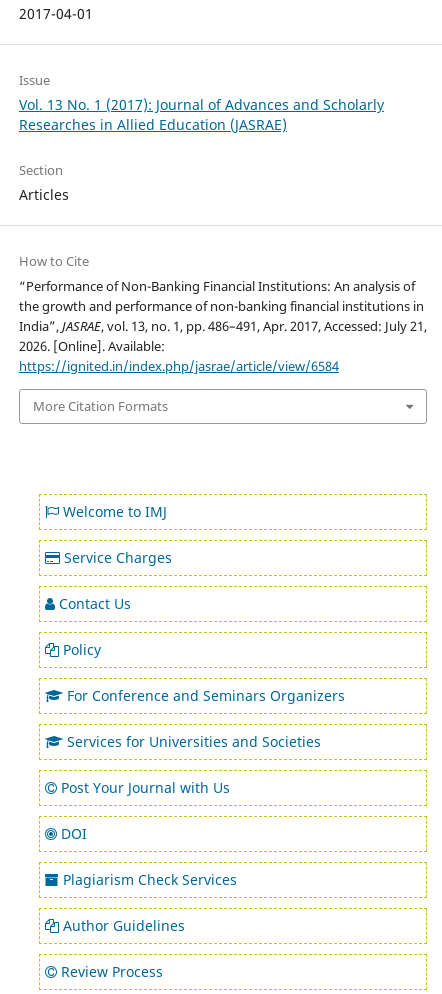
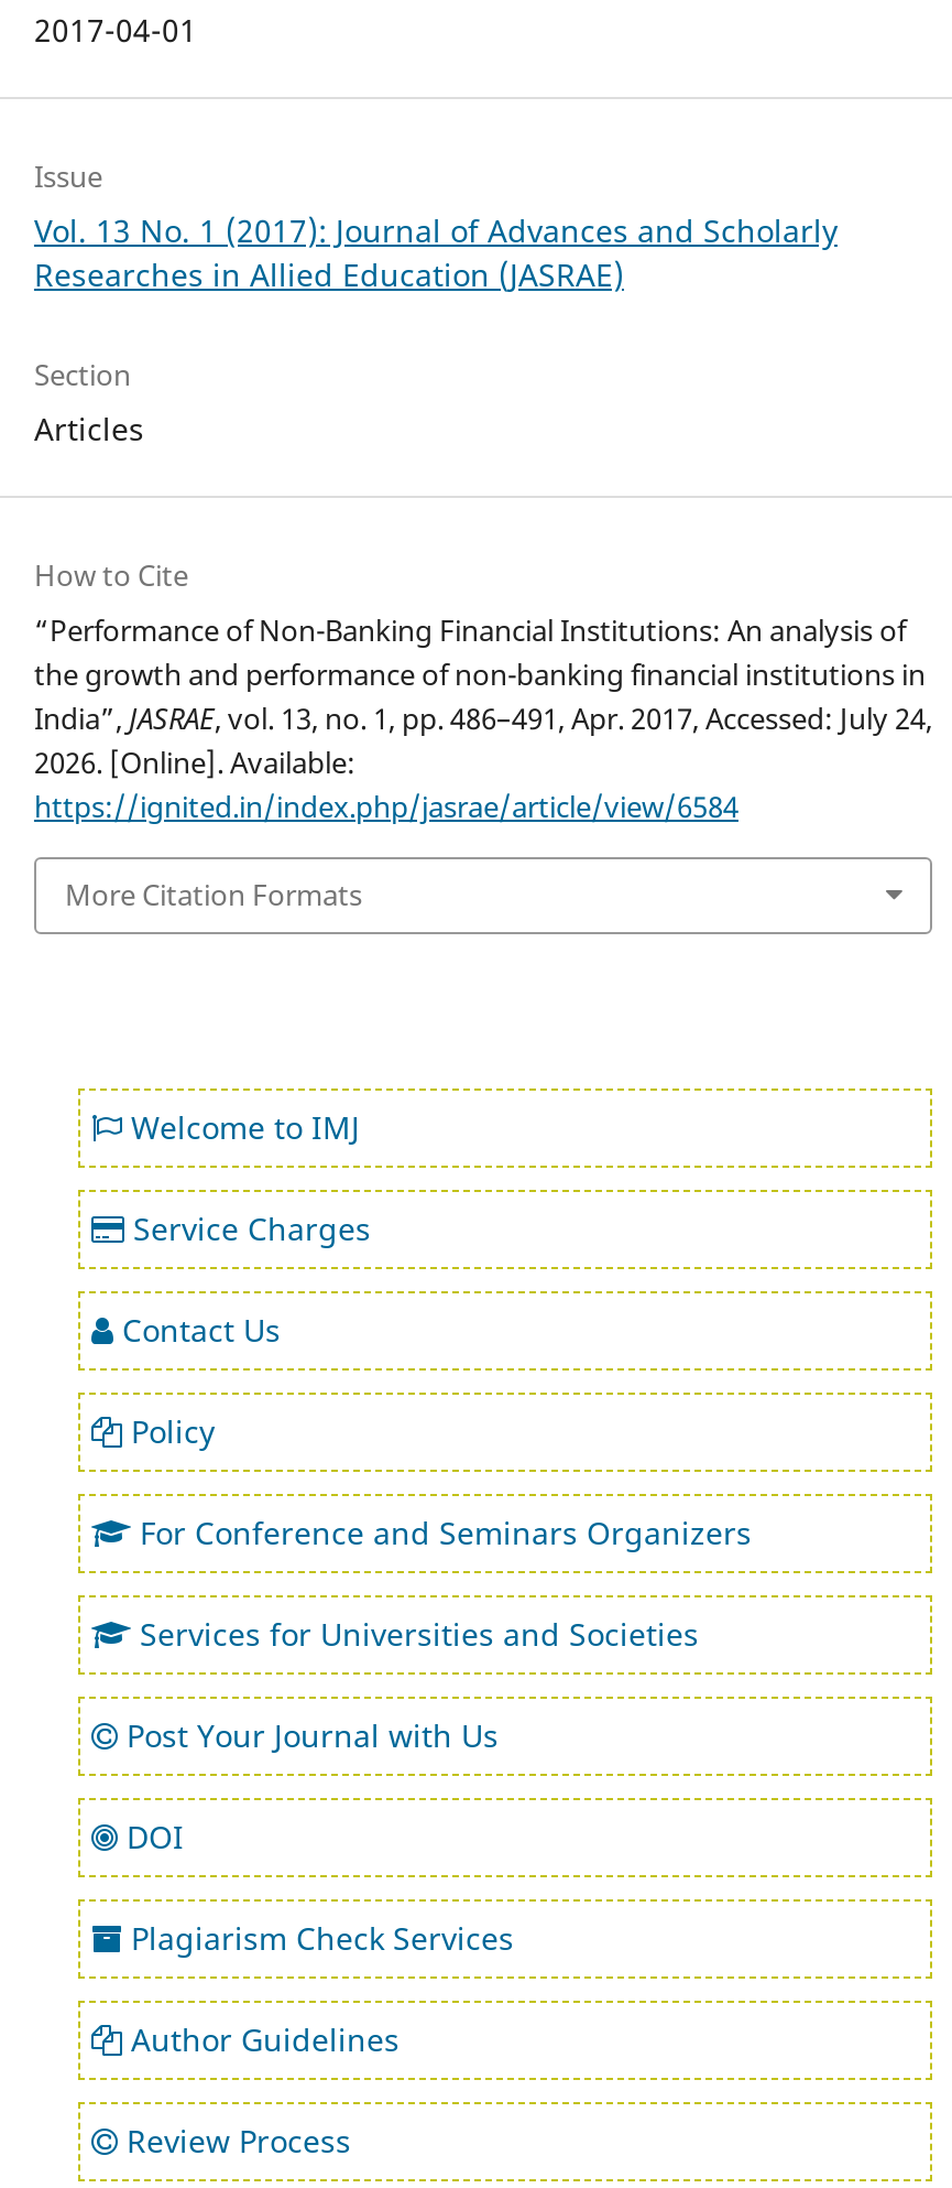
- India”, JASRAE, vol. 13, no. 1, pp. 486–491, Apr. 2017, Accessed: July 21,
+ India”, JASRAE, vol. 13, no. 1, pp. 486–491, Apr. 2017, Accessed: July 24,
